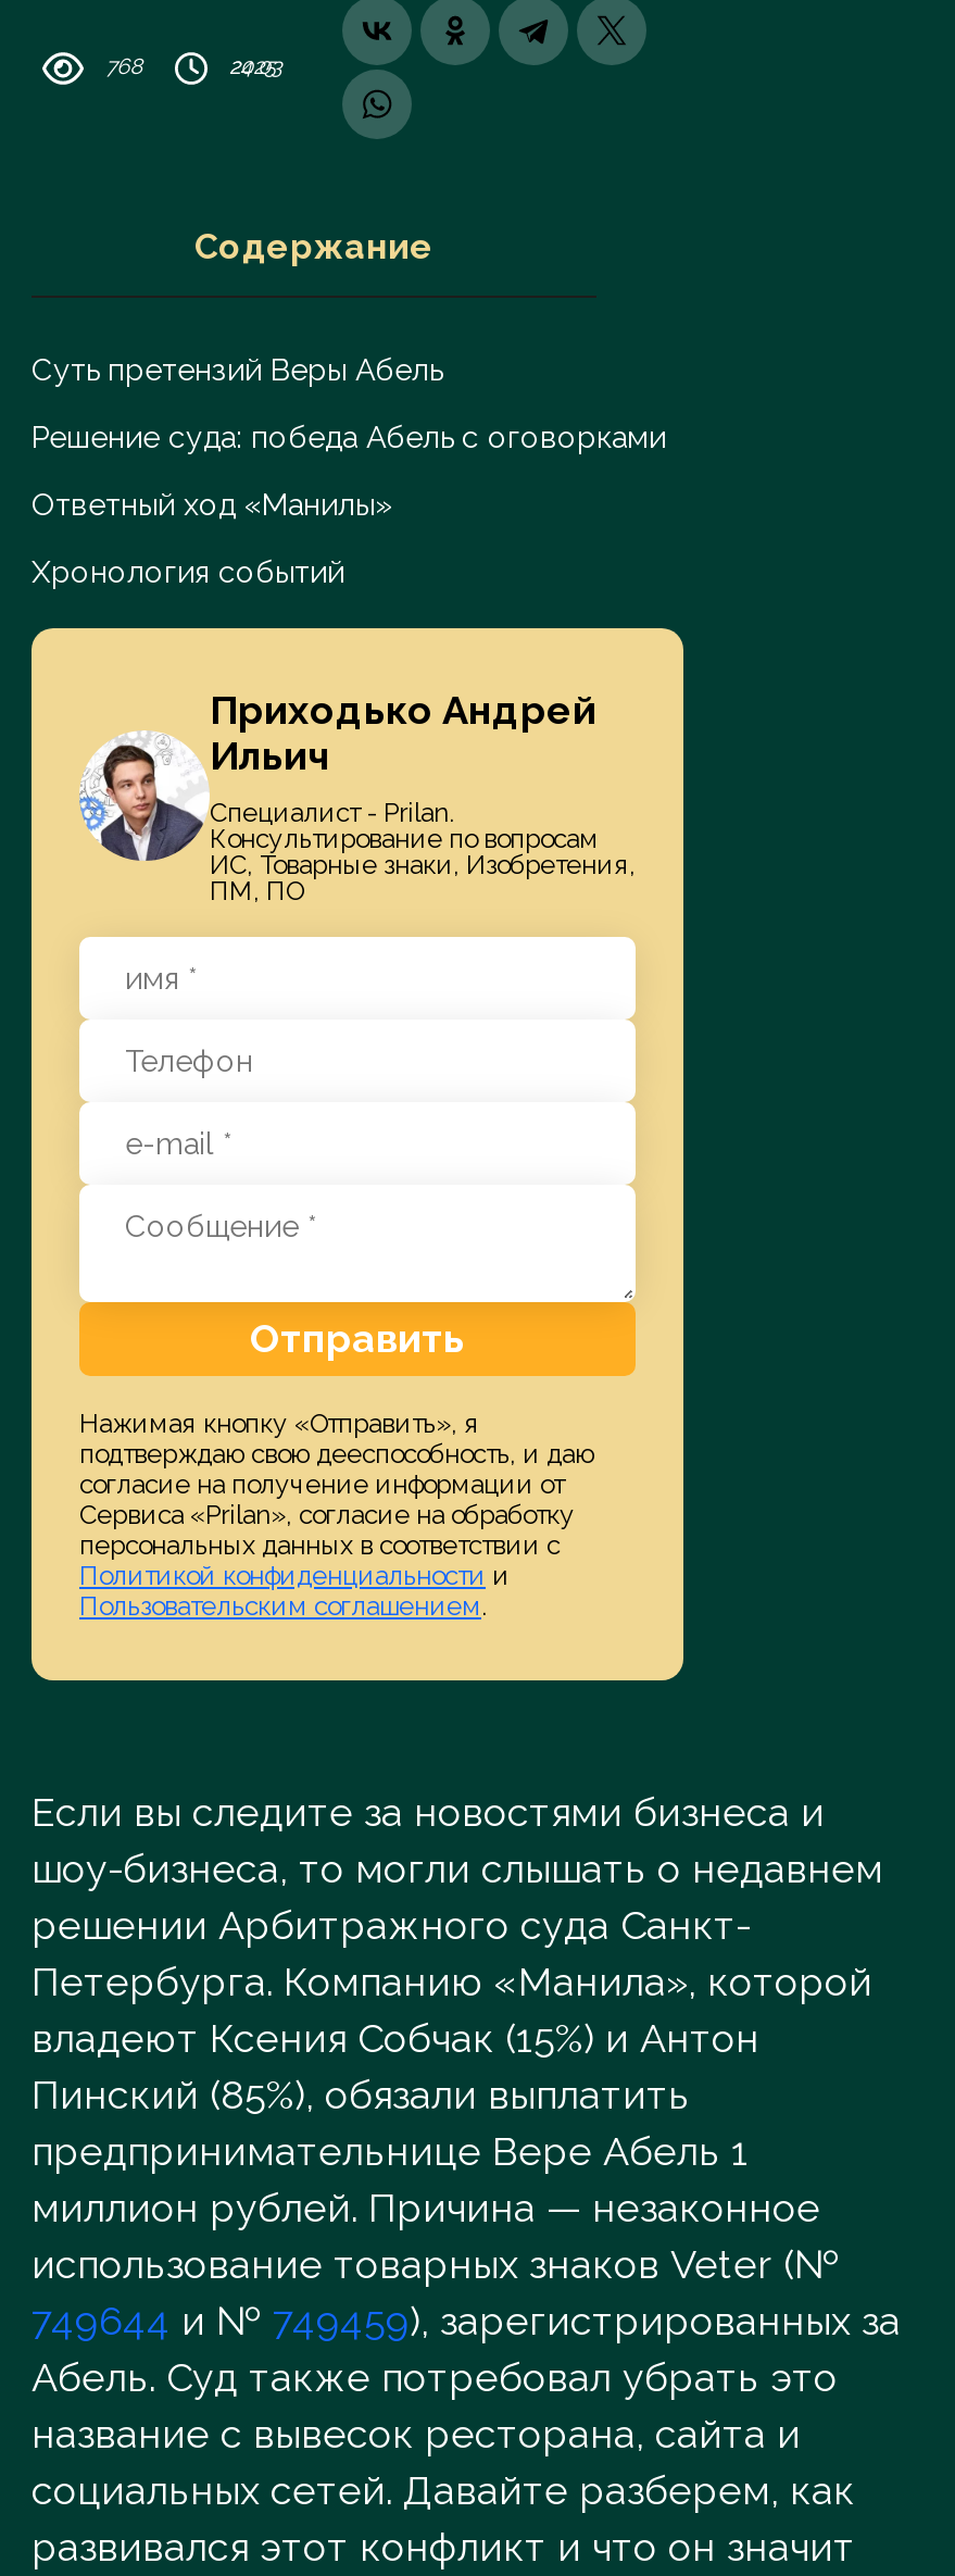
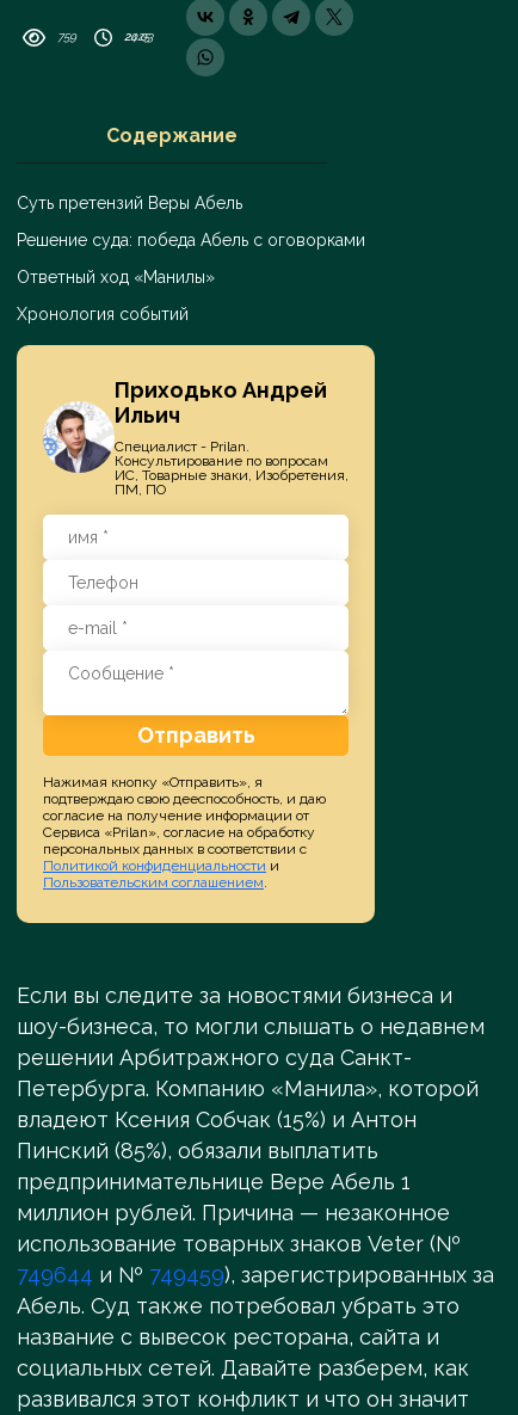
- 768
+ 759
